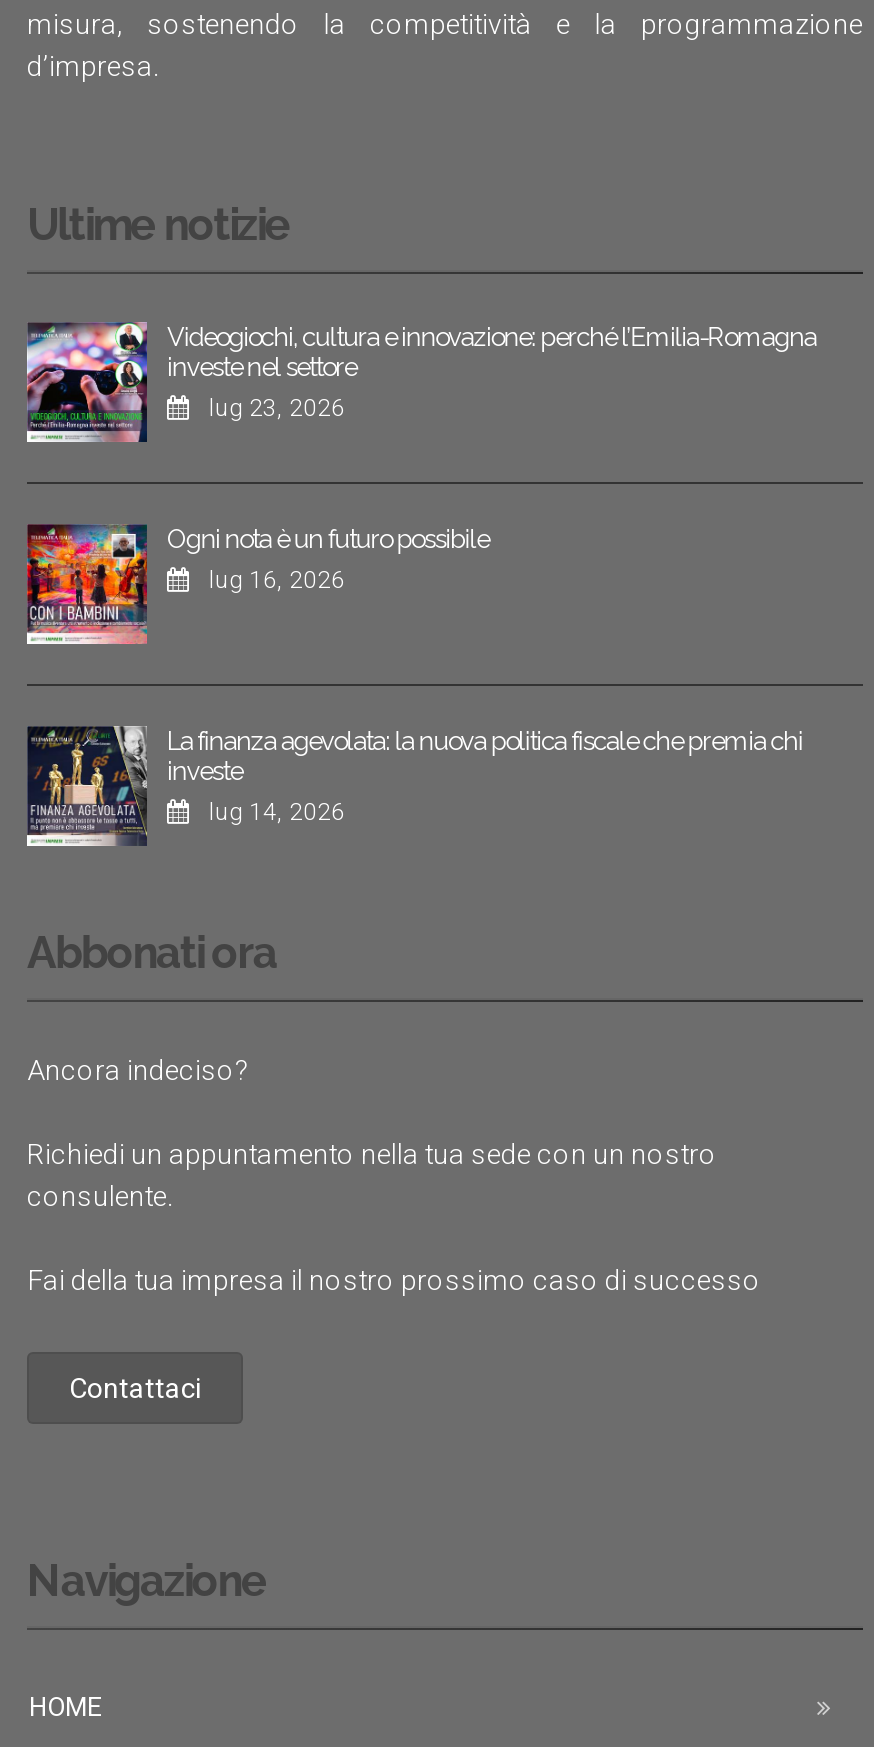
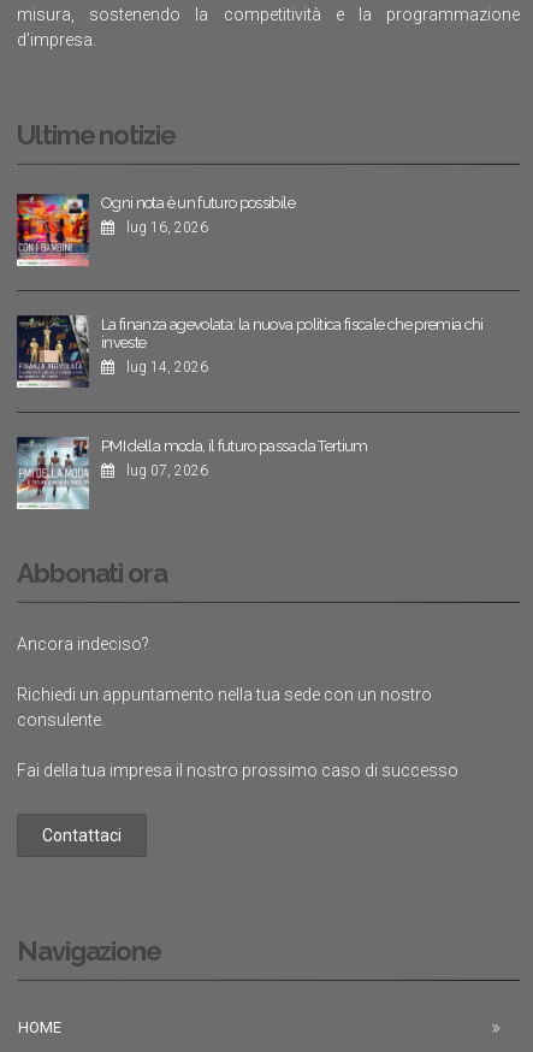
- [image]
- Videogiochi, cultura e innovazione: perché l’Emilia-Romagna
- investe nel settore
- lug 23, 2026

moved up: [image] | Ogni nota è un futuro possibile | lug 16, 2026 | La finanza agevolata: la nuova politica fiscale che premia chi | investe | lug 14, 2026

+ [image]
+ PMI della moda, il futuro passa da Tertium
+ lug 07, 2026
